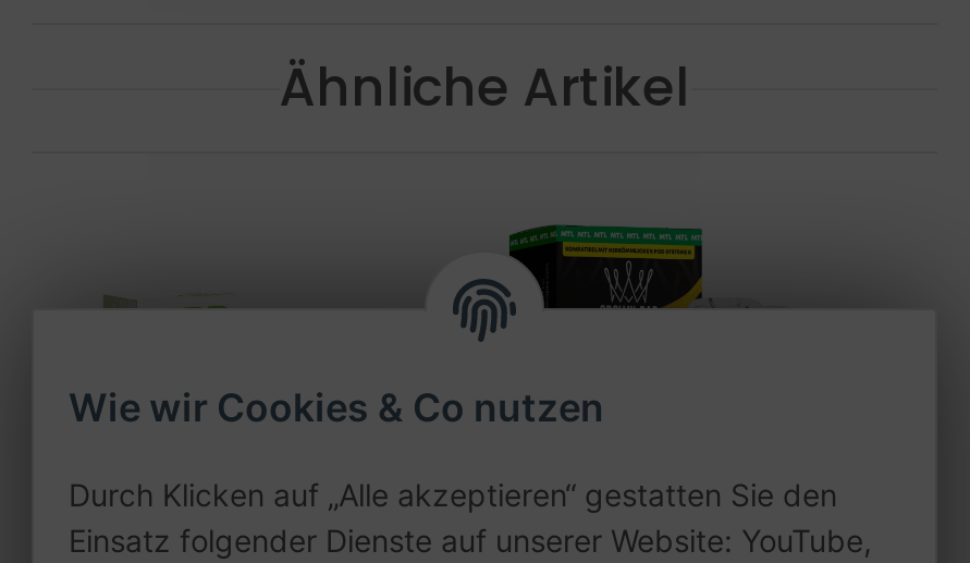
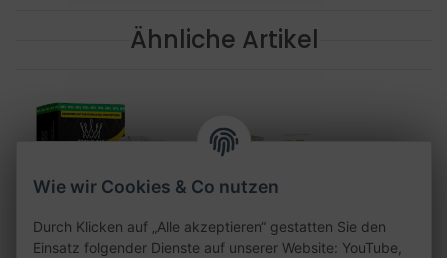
+ [image]

- [image]
